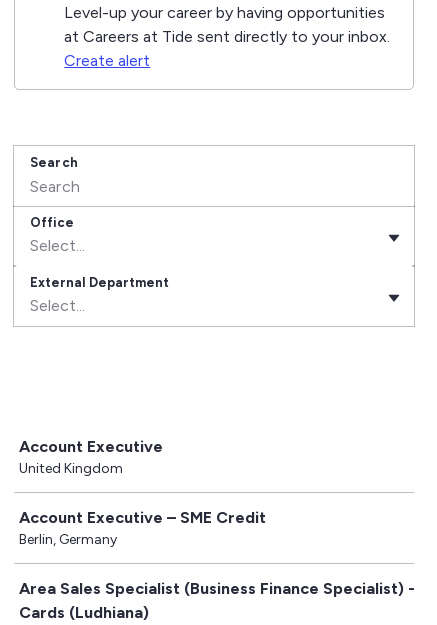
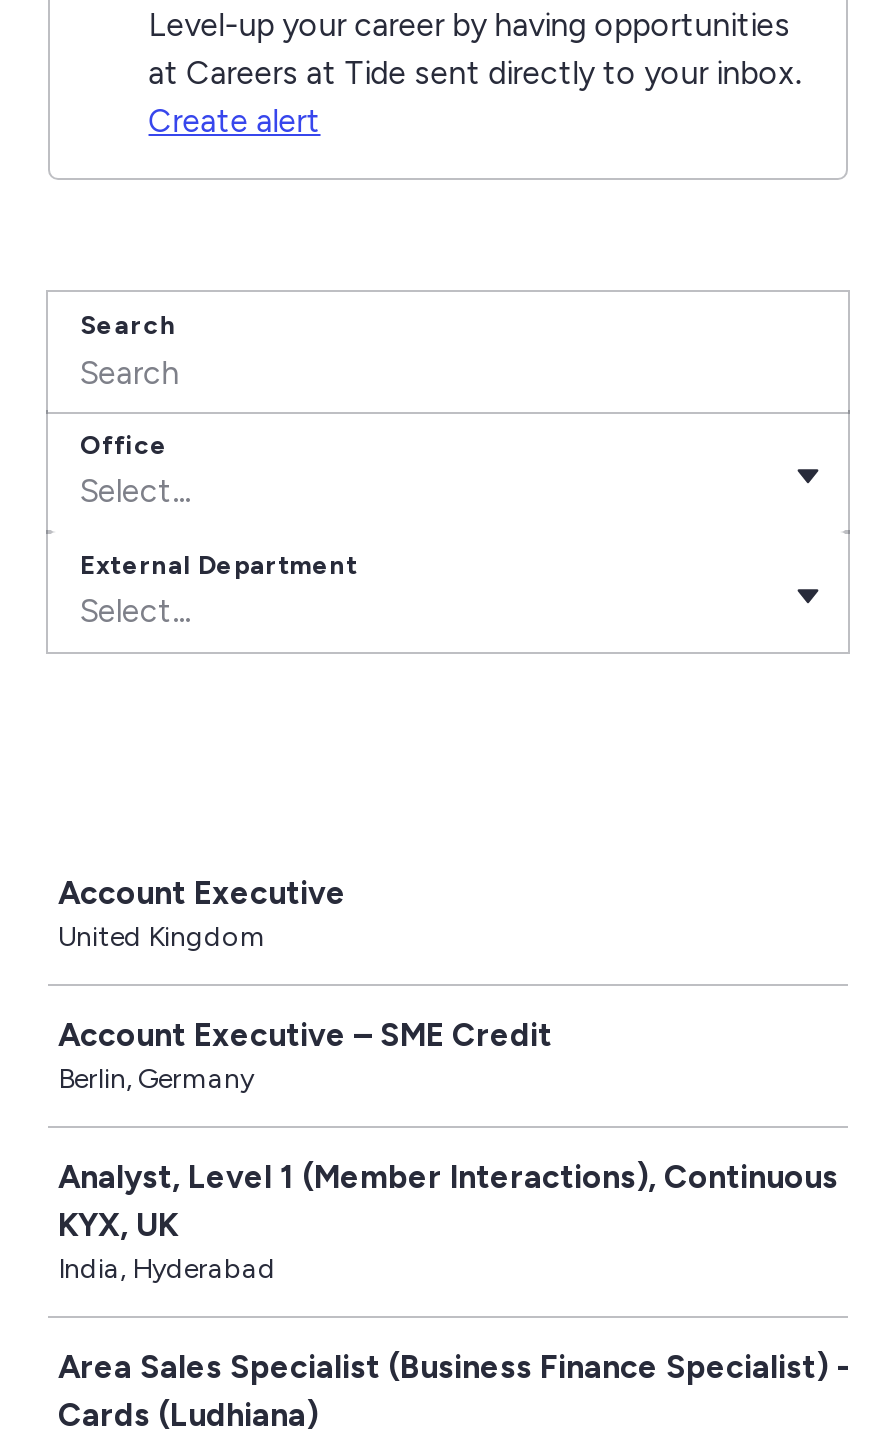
+ Analyst, Level 1 (Member Interactions), Continuous
+ KYX, UK
+ India, Hyderabad
